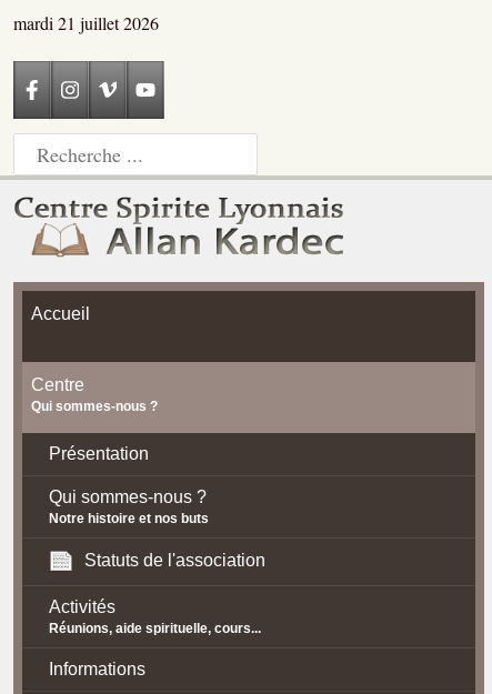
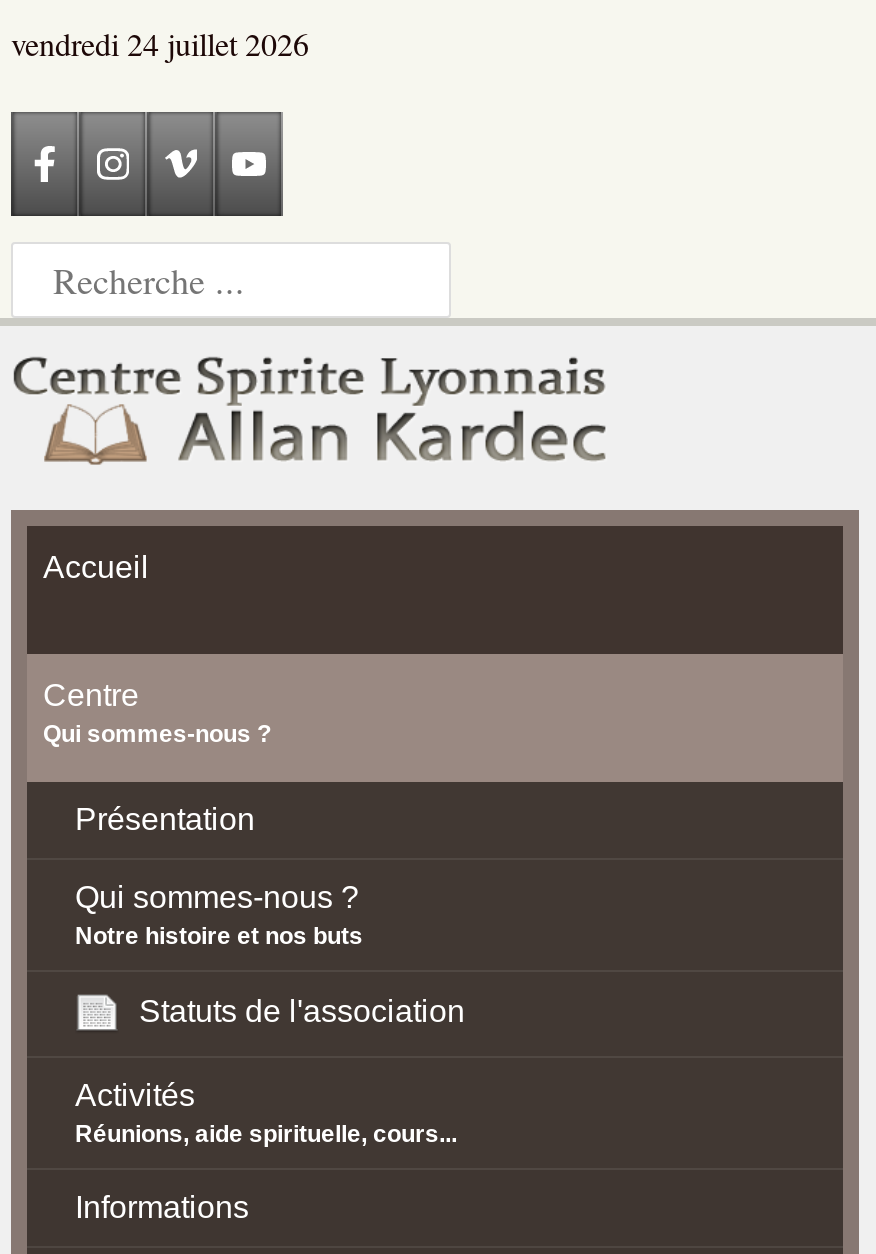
- mardi 21 juillet 2026
+ vendredi 24 juillet 2026
